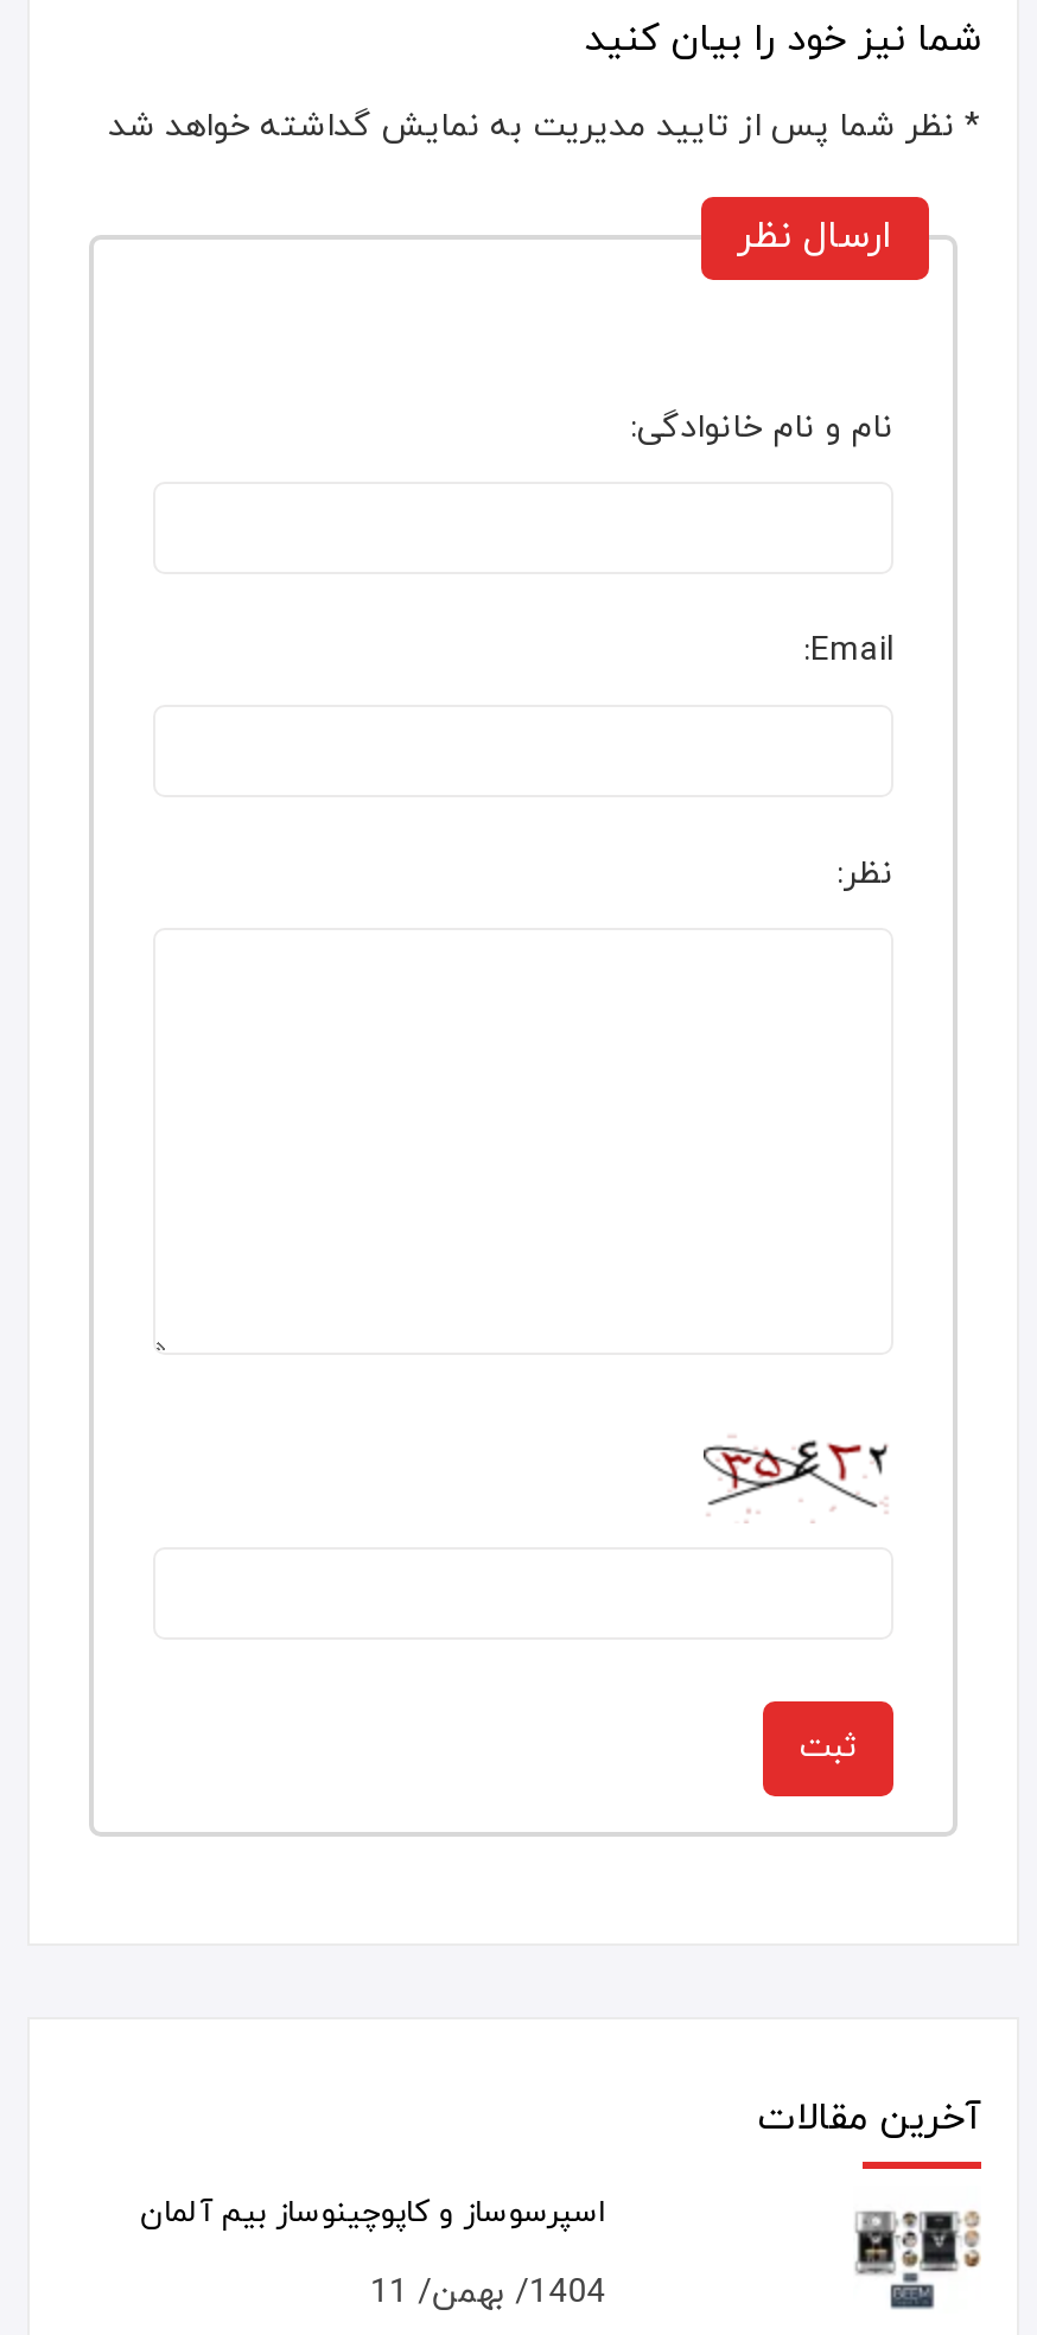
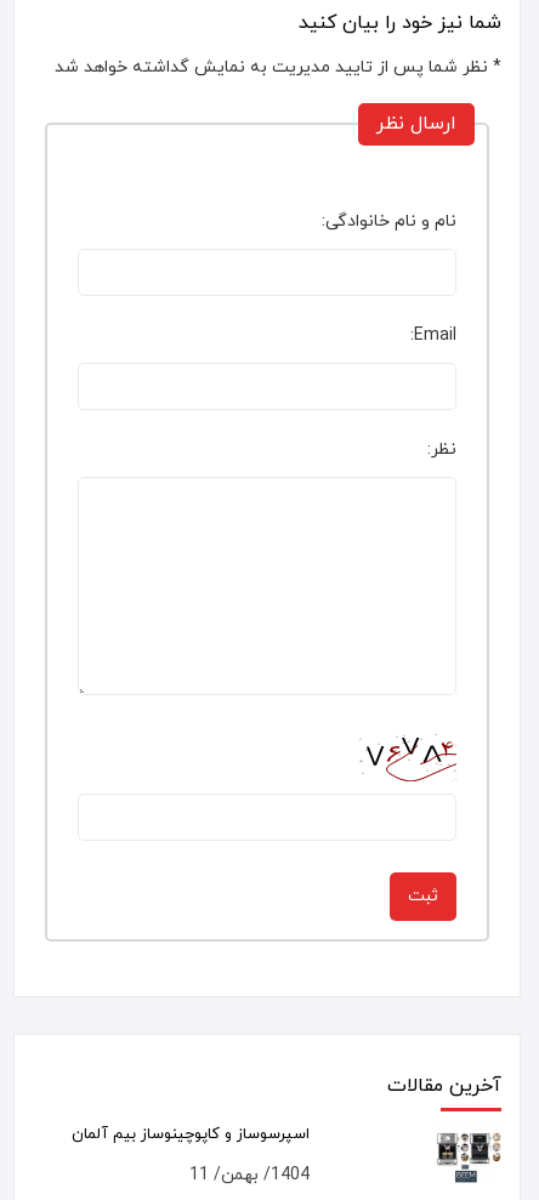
- [image]
+ [image]
